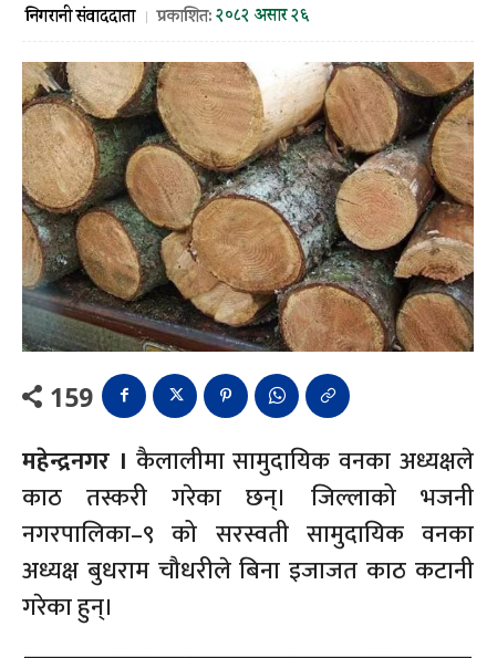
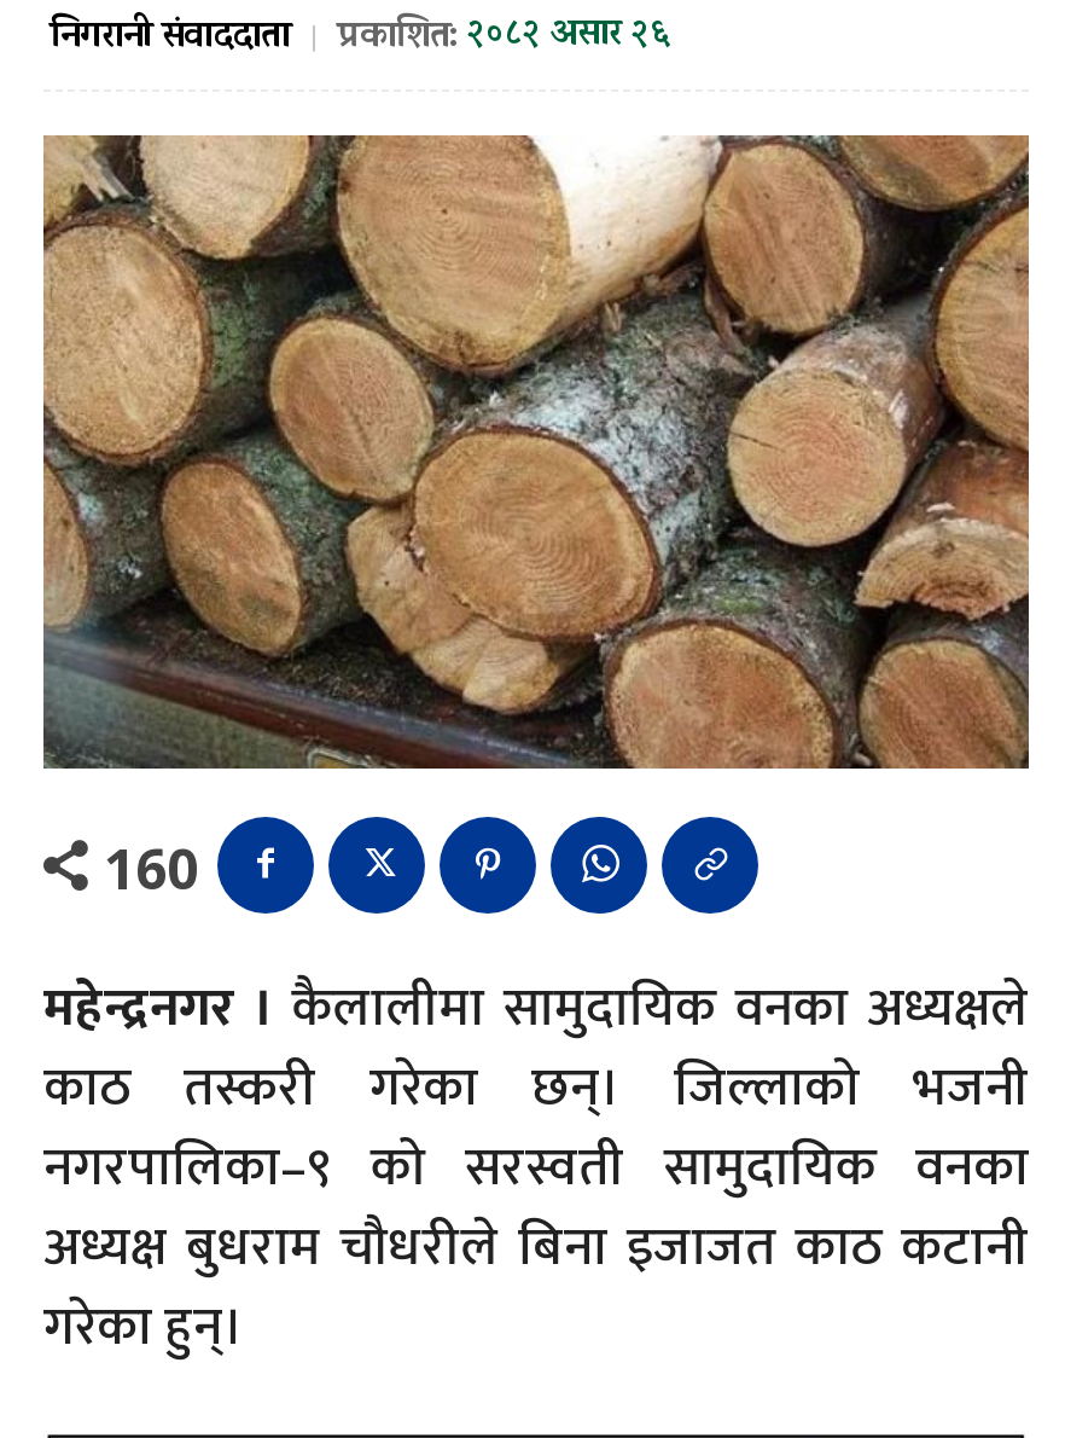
- 159
+ 160
